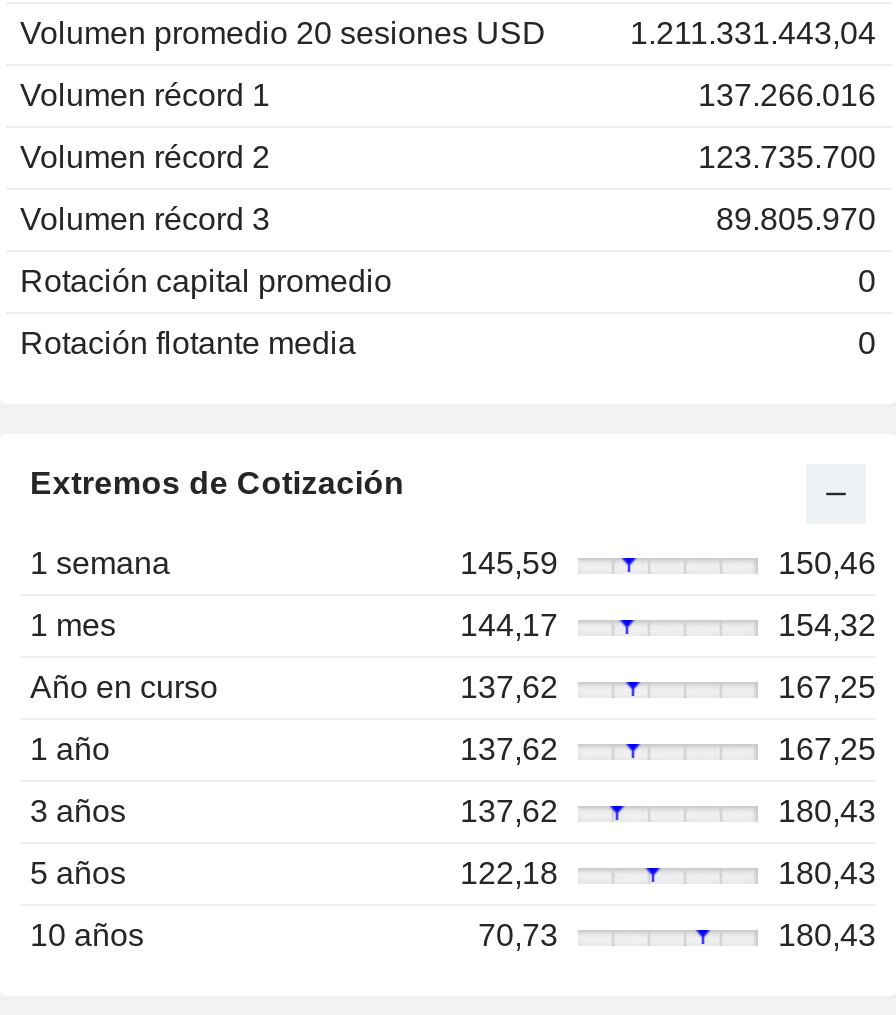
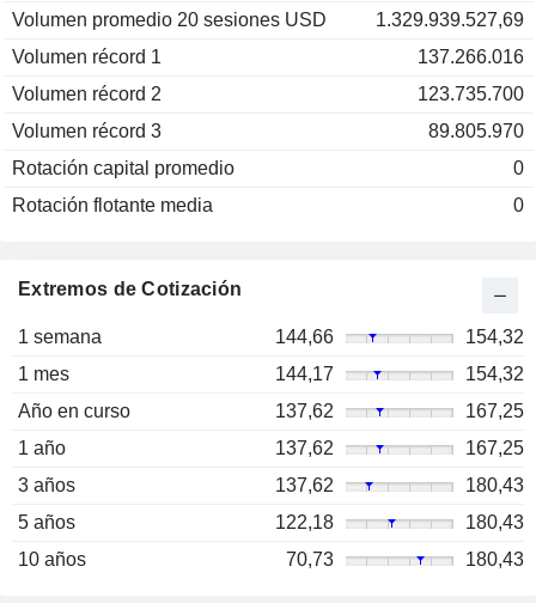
- 1.211.331.443,04
+ 1.329.939.527,69

- 145,59
+ 144,66

- 150,46
+ 154,32
